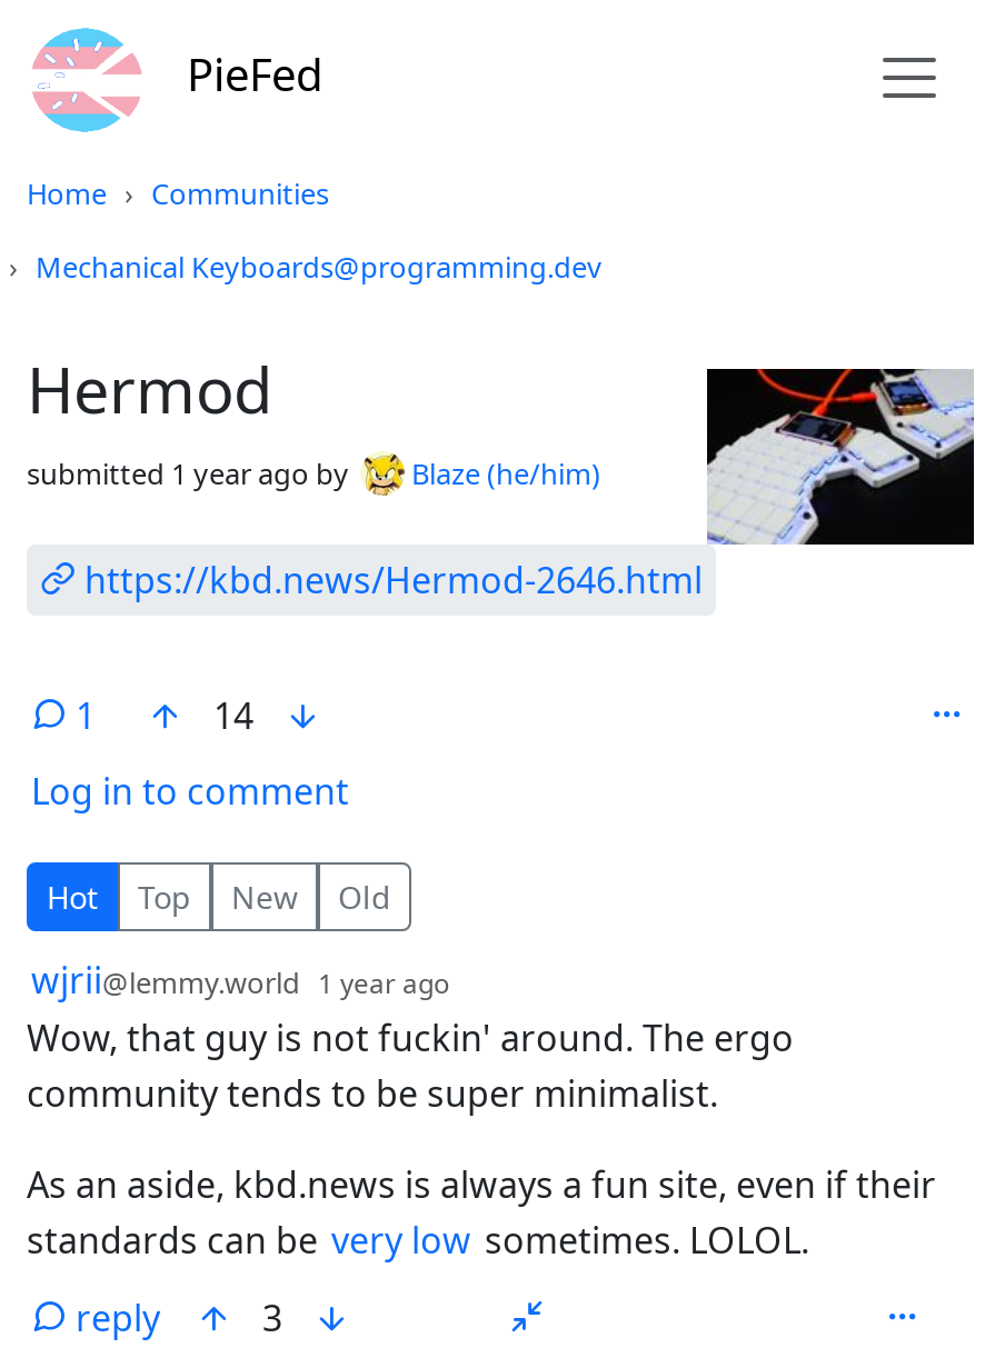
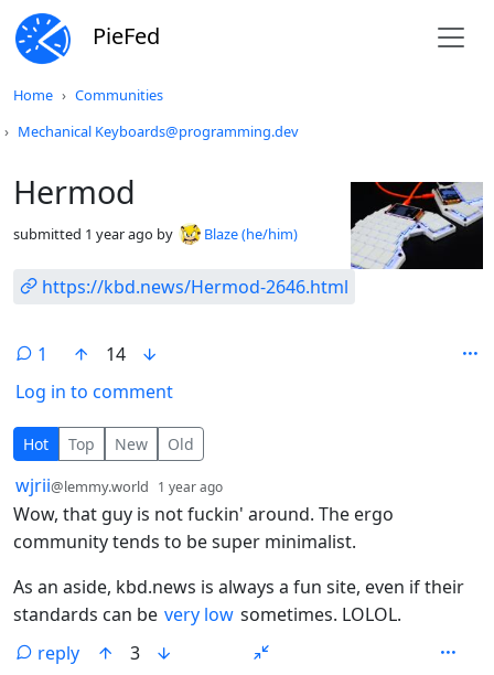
- [image]
+ [image]
